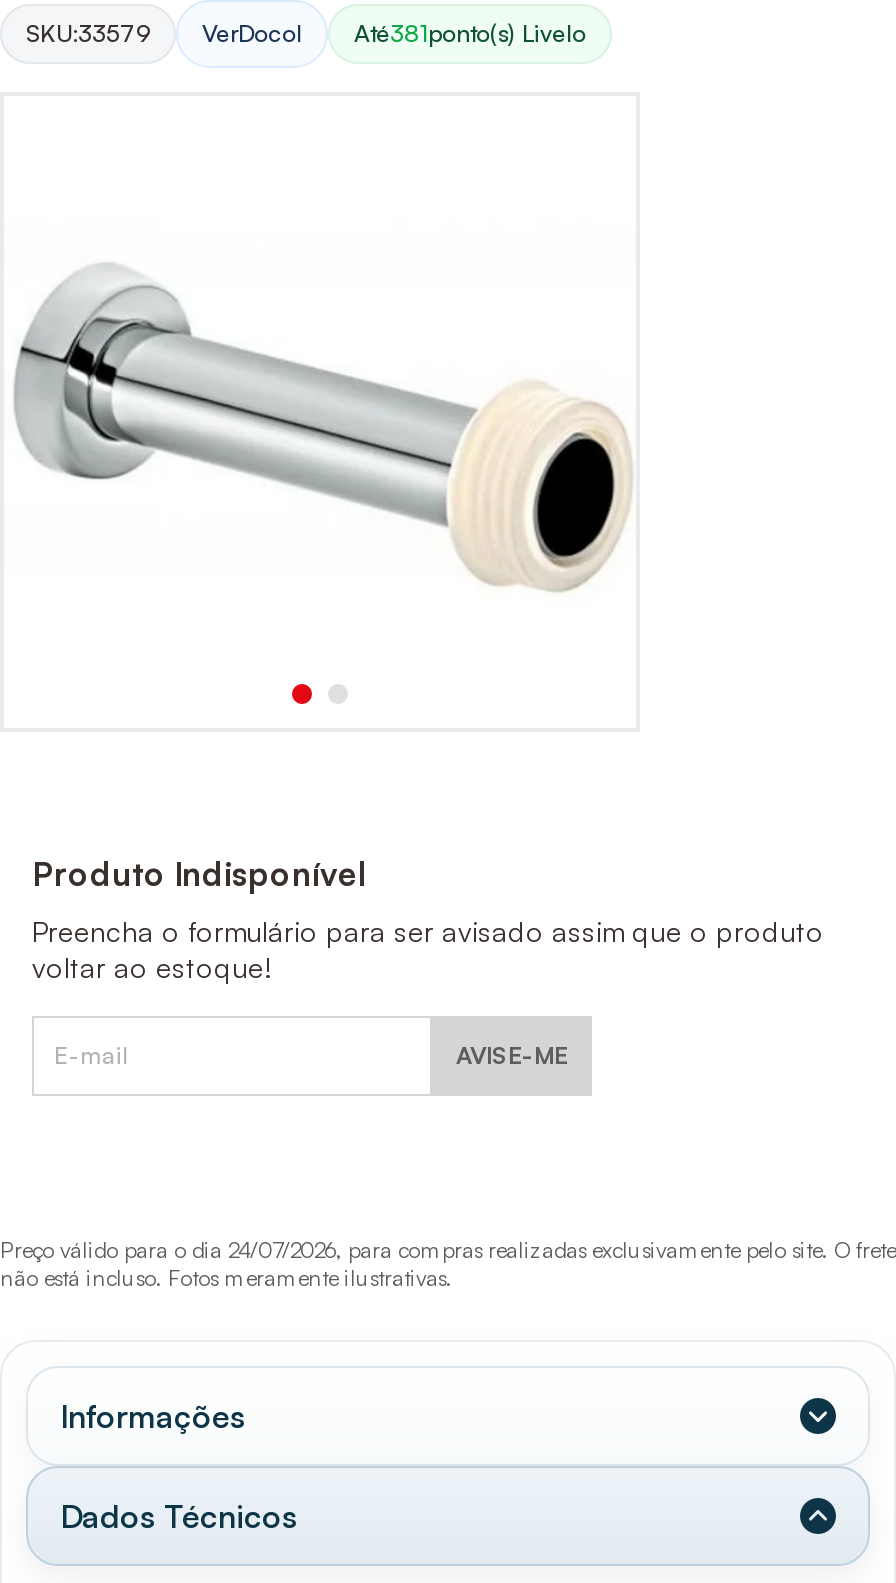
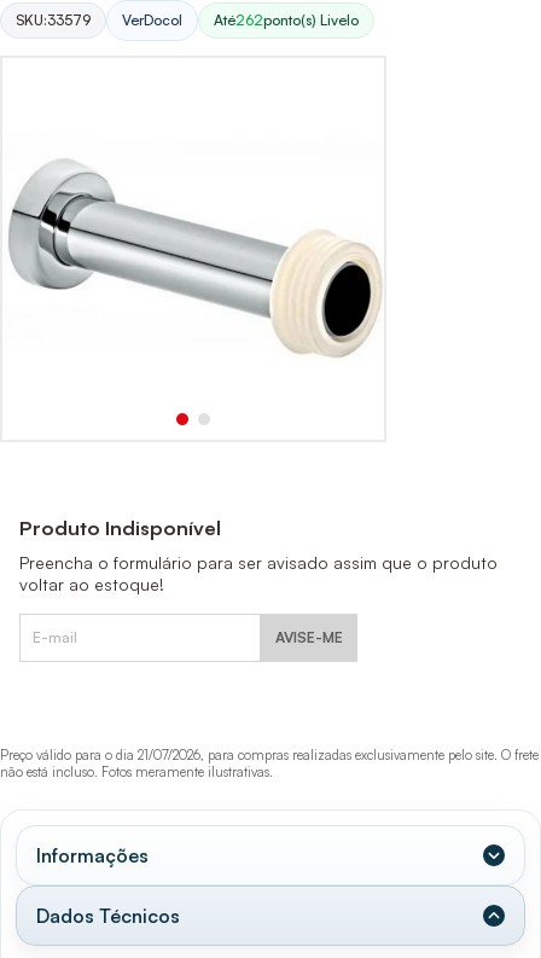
- Até381ponto(s) Livelo
+ Até262ponto(s) Livelo

- Preço válido para o dia 24/07/2026, para compras realizadas exclusivamente pelo site. O frete
+ Preço válido para o dia 21/07/2026, para compras realizadas exclusivamente pelo site. O frete
